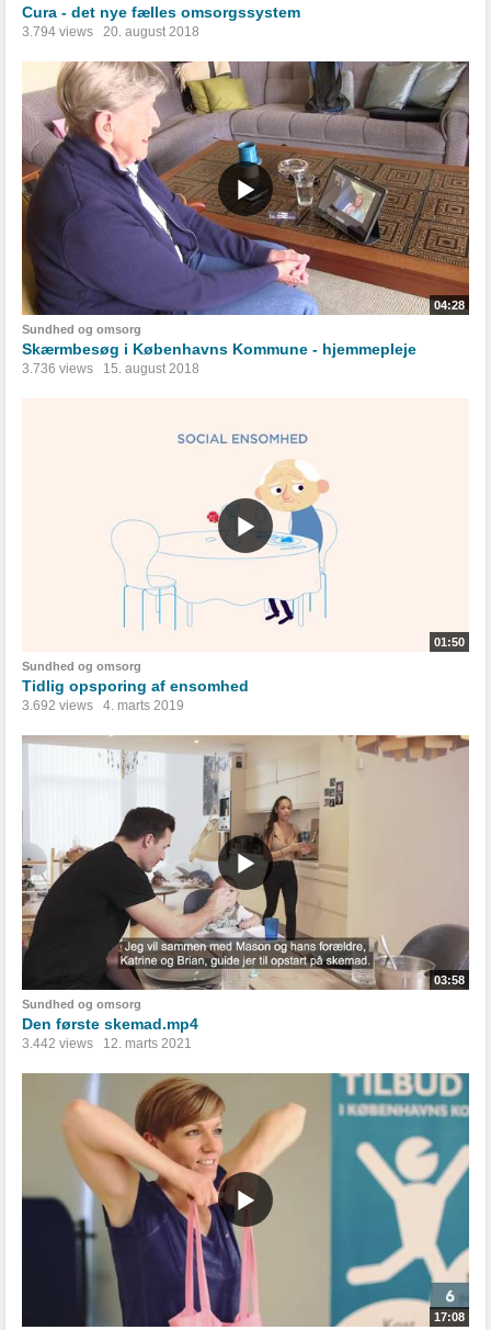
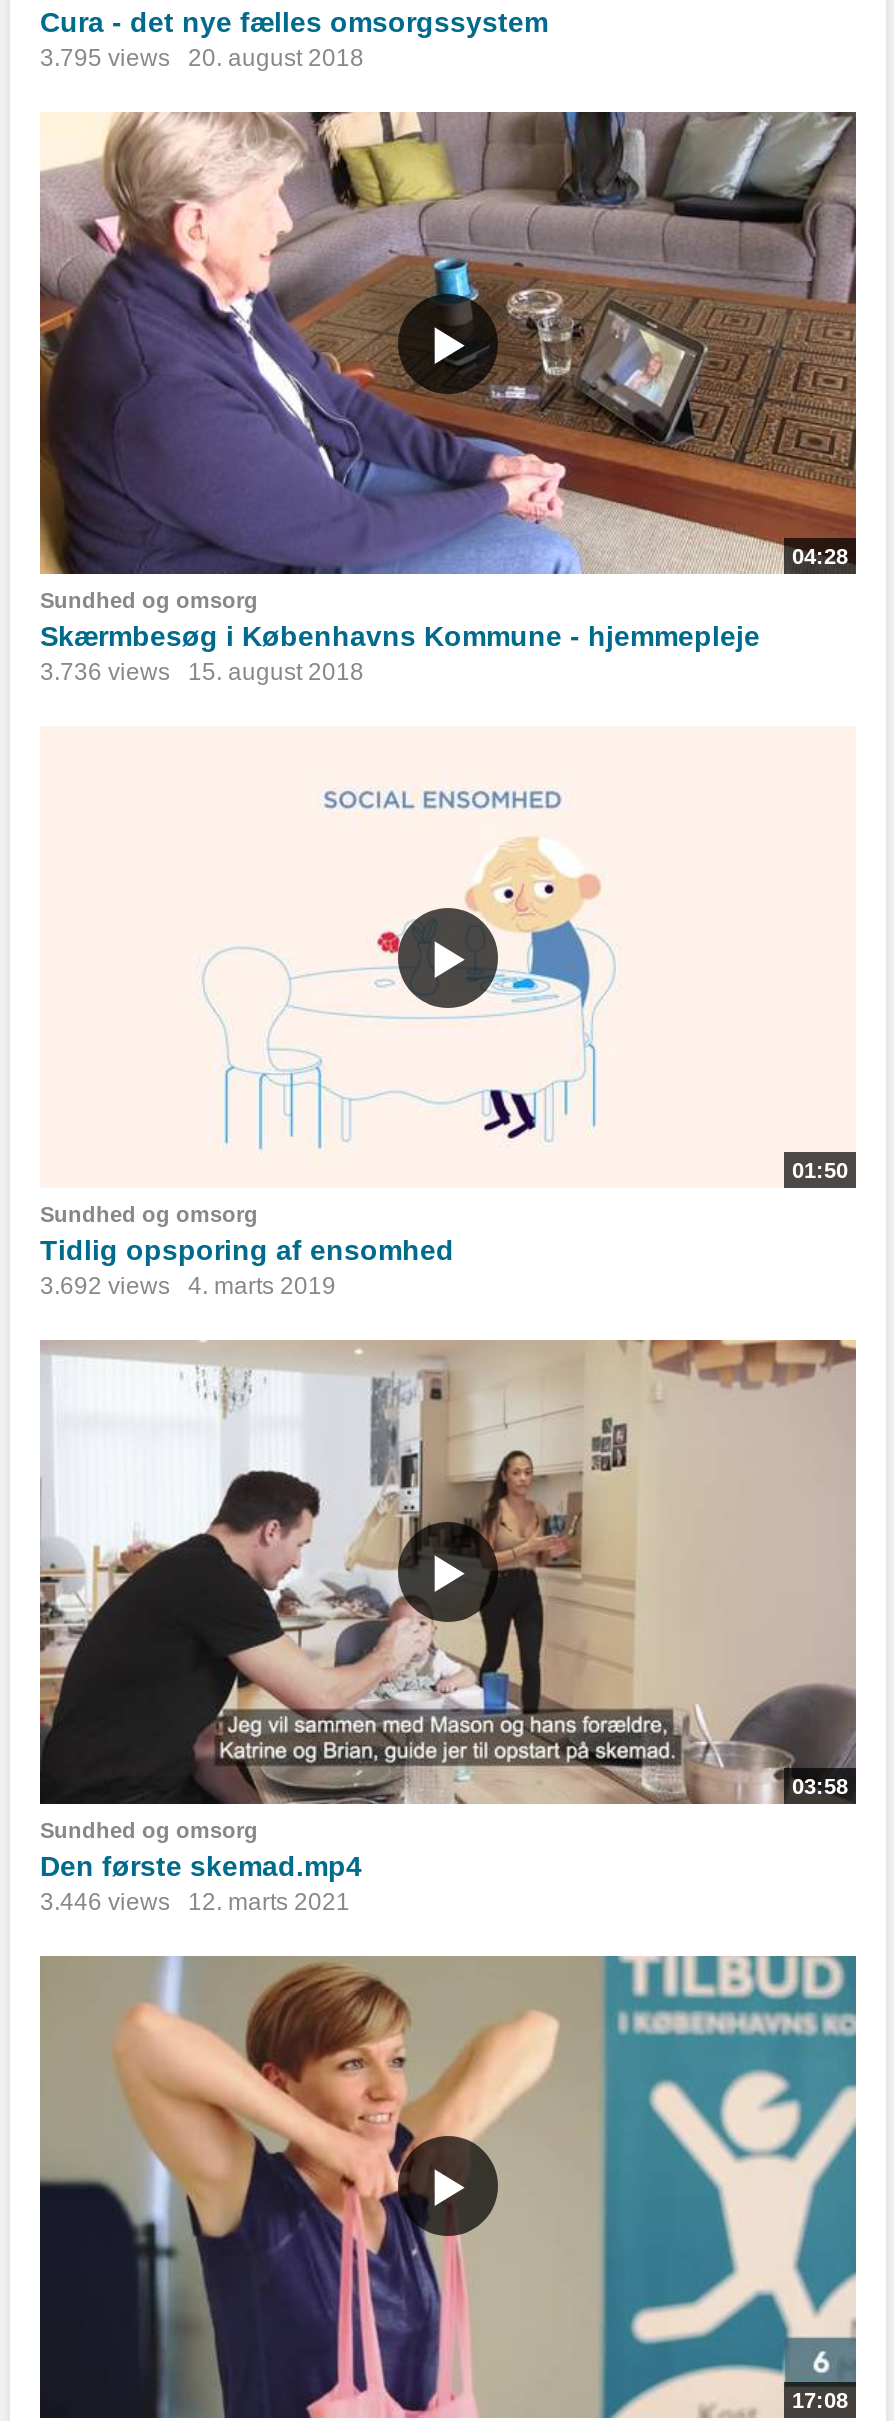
- 3.794 views 20. august 2018
+ 3.795 views 20. august 2018

- 3.442 views 12. marts 2021
+ 3.446 views 12. marts 2021
